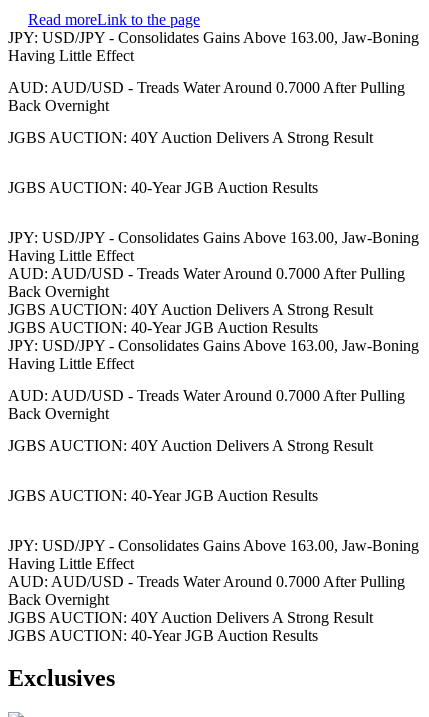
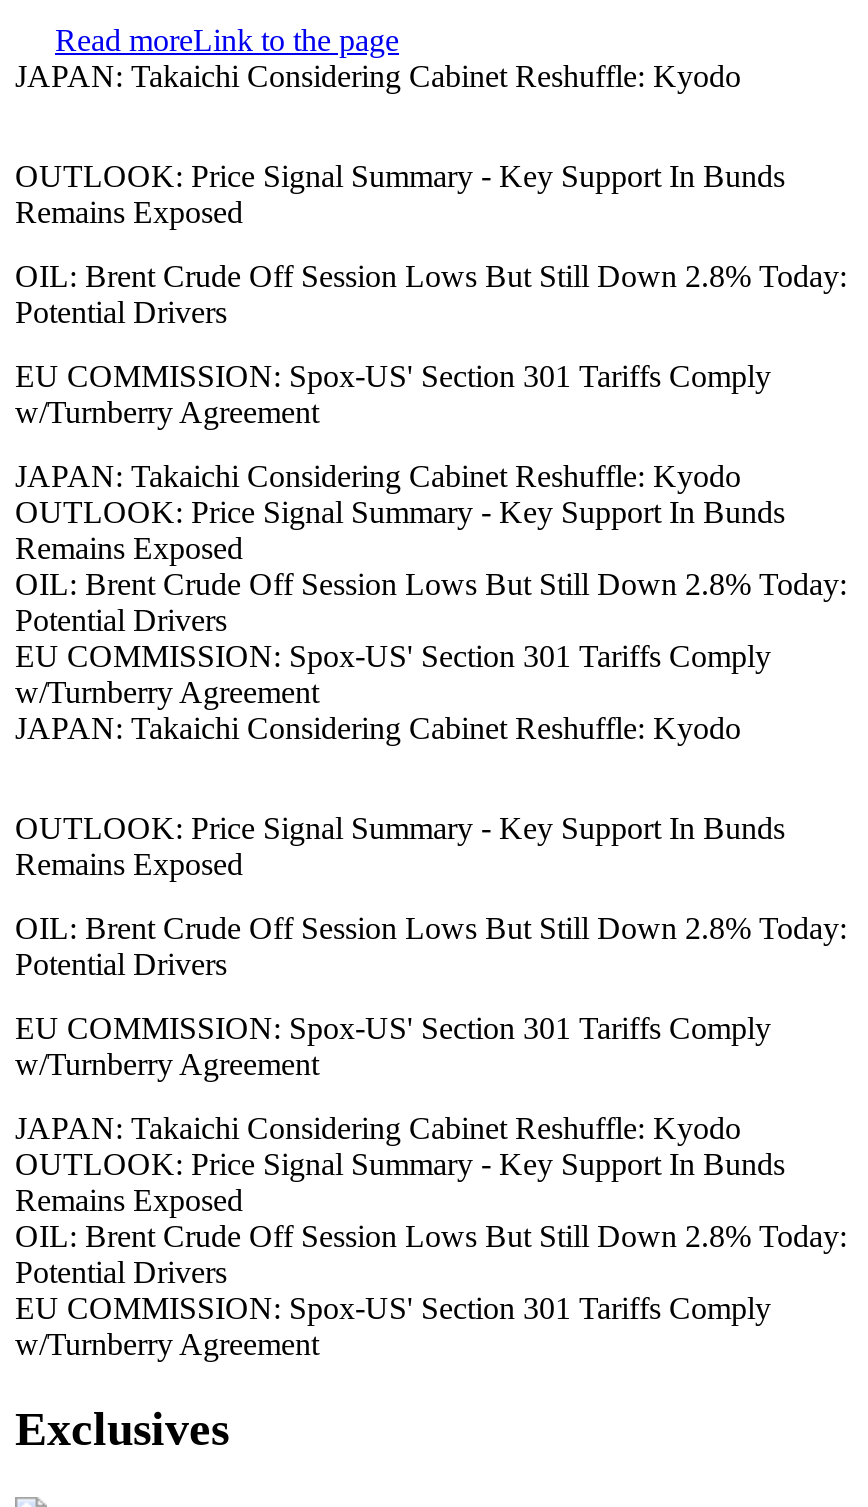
- JPY: USD/JPY - Consolidates Gains Above 163.00, Jaw-Boning
- Having Little Effect
+ JAPAN: Takaichi Considering Cabinet Reshuffle: Kyodo

- AUD: AUD/USD - Treads Water Around 0.7000 After Pulling
- Back Overnight
+ OUTLOOK: Price Signal Summary - Key Support In Bunds
+ Remains Exposed

- JGBS AUCTION: 40Y Auction Delivers A Strong Result
+ OIL: Brent Crude Off Session Lows But Still Down 2.8% Today:
+ Potential Drivers

- JGBS AUCTION: 40-Year JGB Auction Results
+ EU COMMISSION: Spox-US' Section 301 Tariffs Comply
+ w/Turnberry Agreement

- JPY: USD/JPY - Consolidates Gains Above 163.00, Jaw-Boning
- Having Little Effect
- AUD: AUD/USD - Treads Water Around 0.7000 After Pulling
- Back Overnight
- JGBS AUCTION: 40Y Auction Delivers A Strong Result
- JGBS AUCTION: 40-Year JGB Auction Results
- JPY: USD/JPY - Consolidates Gains Above 163.00, Jaw-Boning
- Having Little Effect
+ JAPAN: Takaichi Considering Cabinet Reshuffle: Kyodo
+ OUTLOOK: Price Signal Summary - Key Support In Bunds
+ Remains Exposed
+ OIL: Brent Crude Off Session Lows But Still Down 2.8% Today:
+ Potential Drivers
+ EU COMMISSION: Spox-US' Section 301 Tariffs Comply
+ w/Turnberry Agreement
+ JAPAN: Takaichi Considering Cabinet Reshuffle: Kyodo

- AUD: AUD/USD - Treads Water Around 0.7000 After Pulling
- Back Overnight
+ OUTLOOK: Price Signal Summary - Key Support In Bunds
+ Remains Exposed

- JGBS AUCTION: 40Y Auction Delivers A Strong Result
+ OIL: Brent Crude Off Session Lows But Still Down 2.8% Today:
+ Potential Drivers

- JGBS AUCTION: 40-Year JGB Auction Results
+ EU COMMISSION: Spox-US' Section 301 Tariffs Comply
+ w/Turnberry Agreement

- JPY: USD/JPY - Consolidates Gains Above 163.00, Jaw-Boning
- Having Little Effect
- AUD: AUD/USD - Treads Water Around 0.7000 After Pulling
- Back Overnight
- JGBS AUCTION: 40Y Auction Delivers A Strong Result
- JGBS AUCTION: 40-Year JGB Auction Results
+ JAPAN: Takaichi Considering Cabinet Reshuffle: Kyodo
+ OUTLOOK: Price Signal Summary - Key Support In Bunds
+ Remains Exposed
+ OIL: Brent Crude Off Session Lows But Still Down 2.8% Today:
+ Potential Drivers
+ EU COMMISSION: Spox-US' Section 301 Tariffs Comply
+ w/Turnberry Agreement
